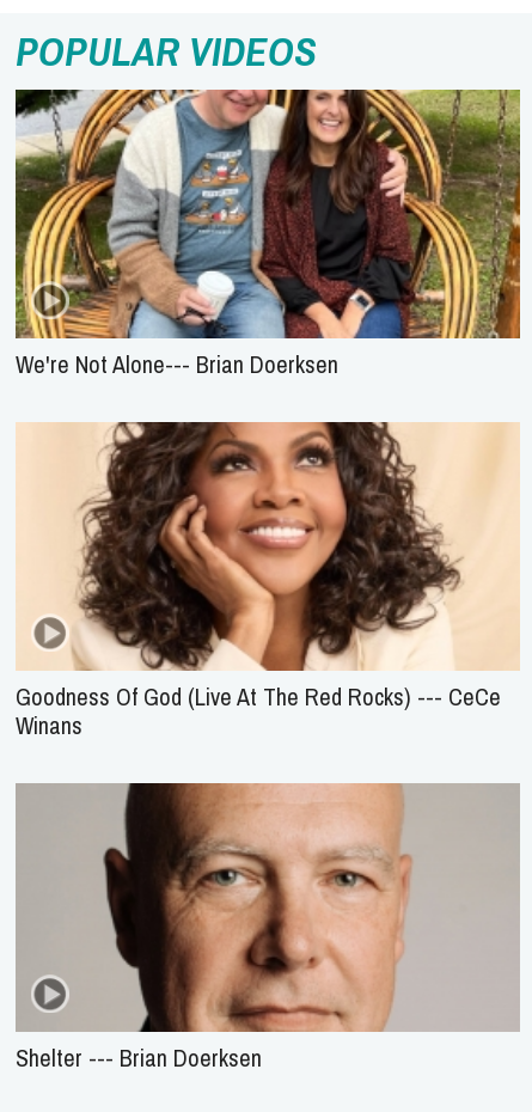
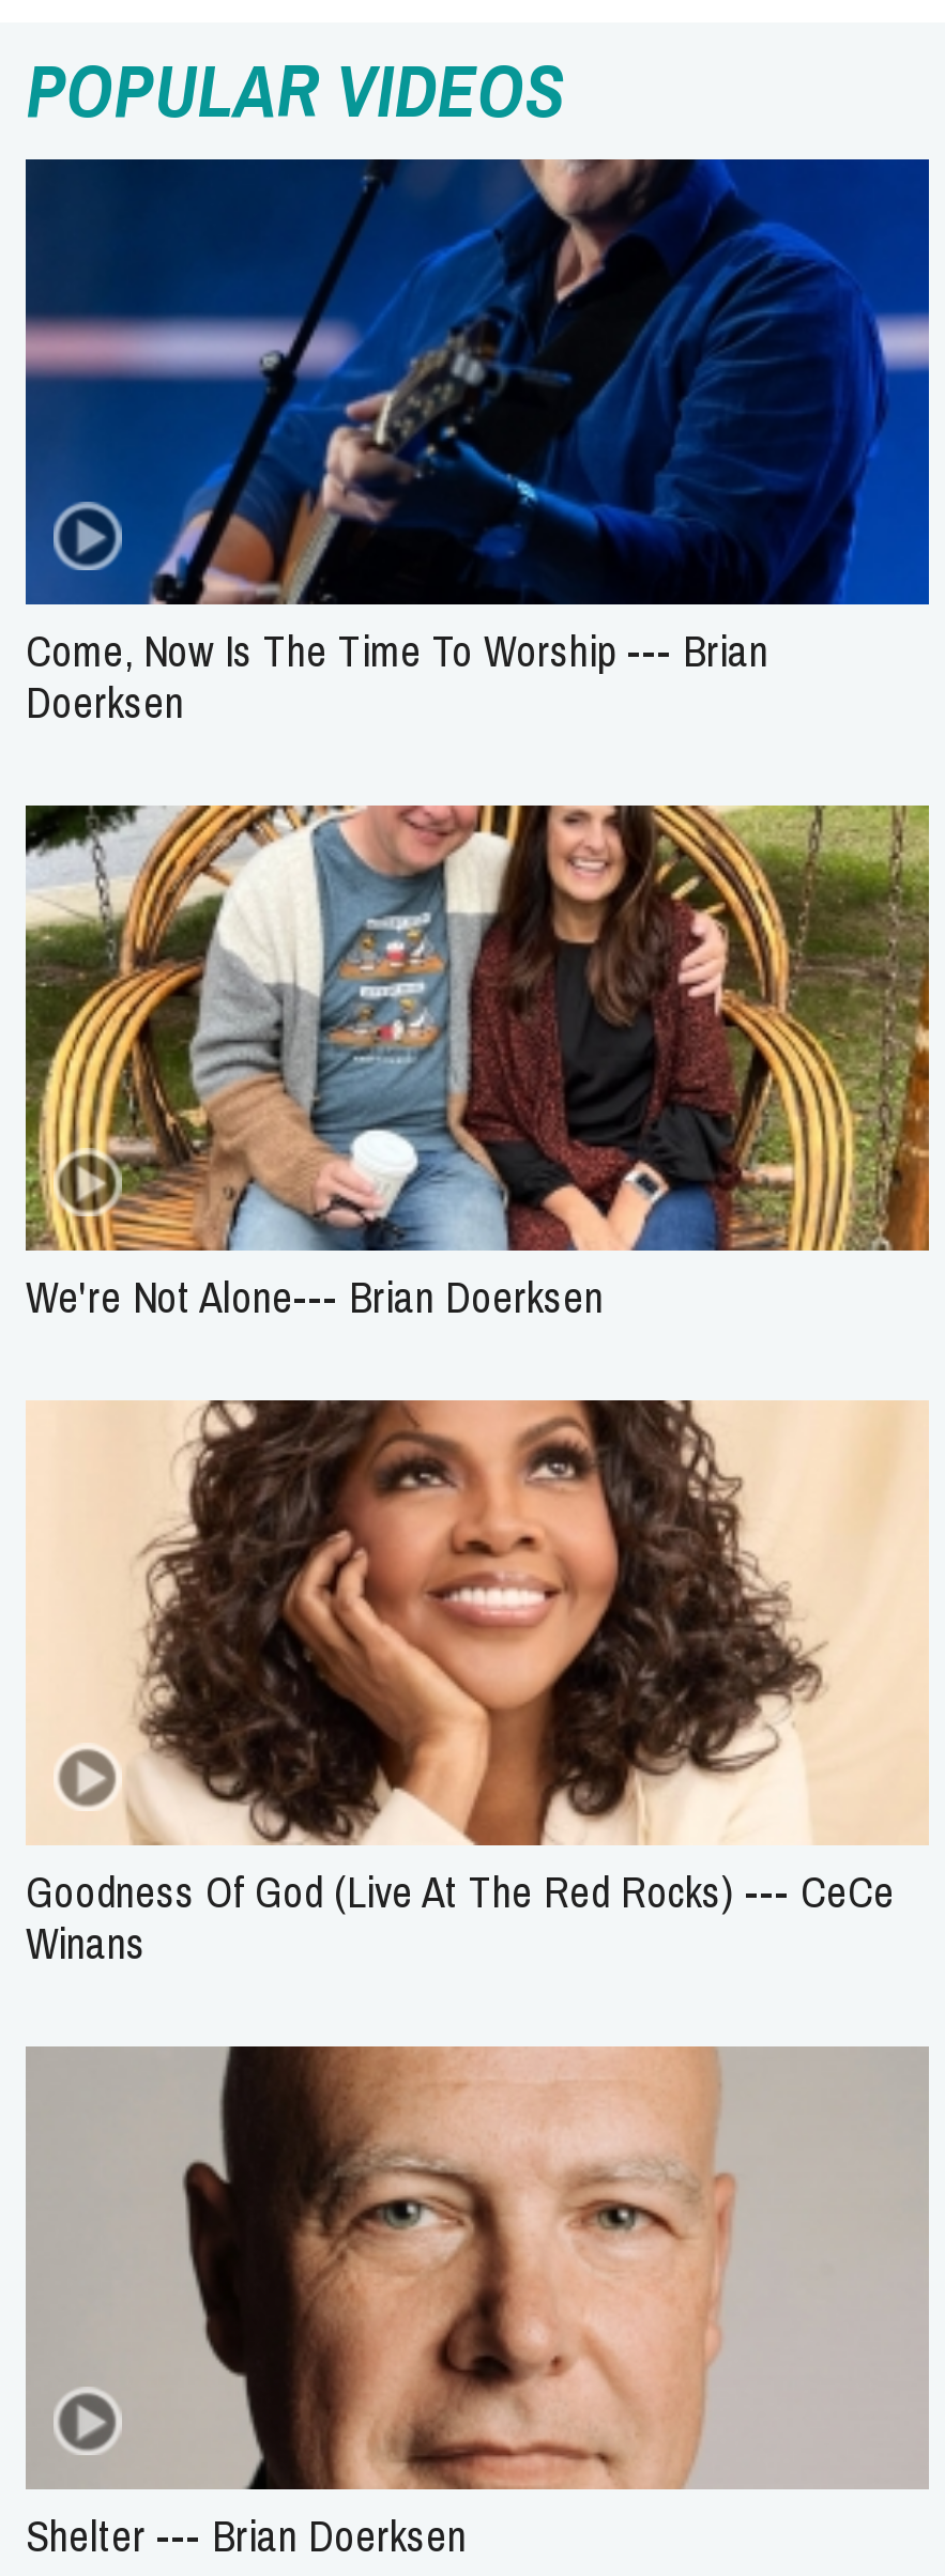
+ [image]
+ Come, Now Is The Time To Worship --- Brian
+ Doerksen
